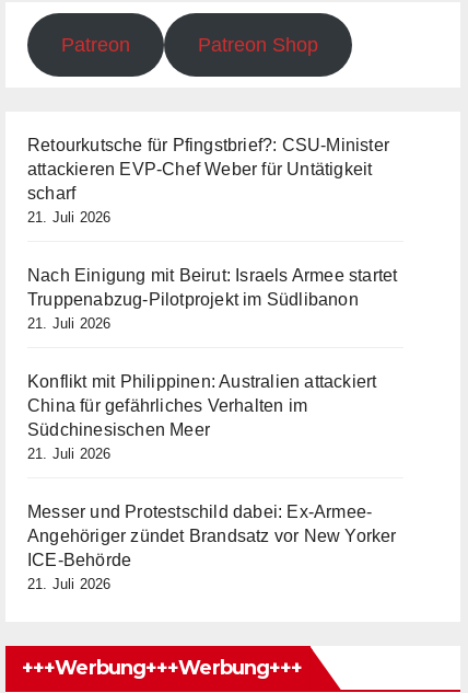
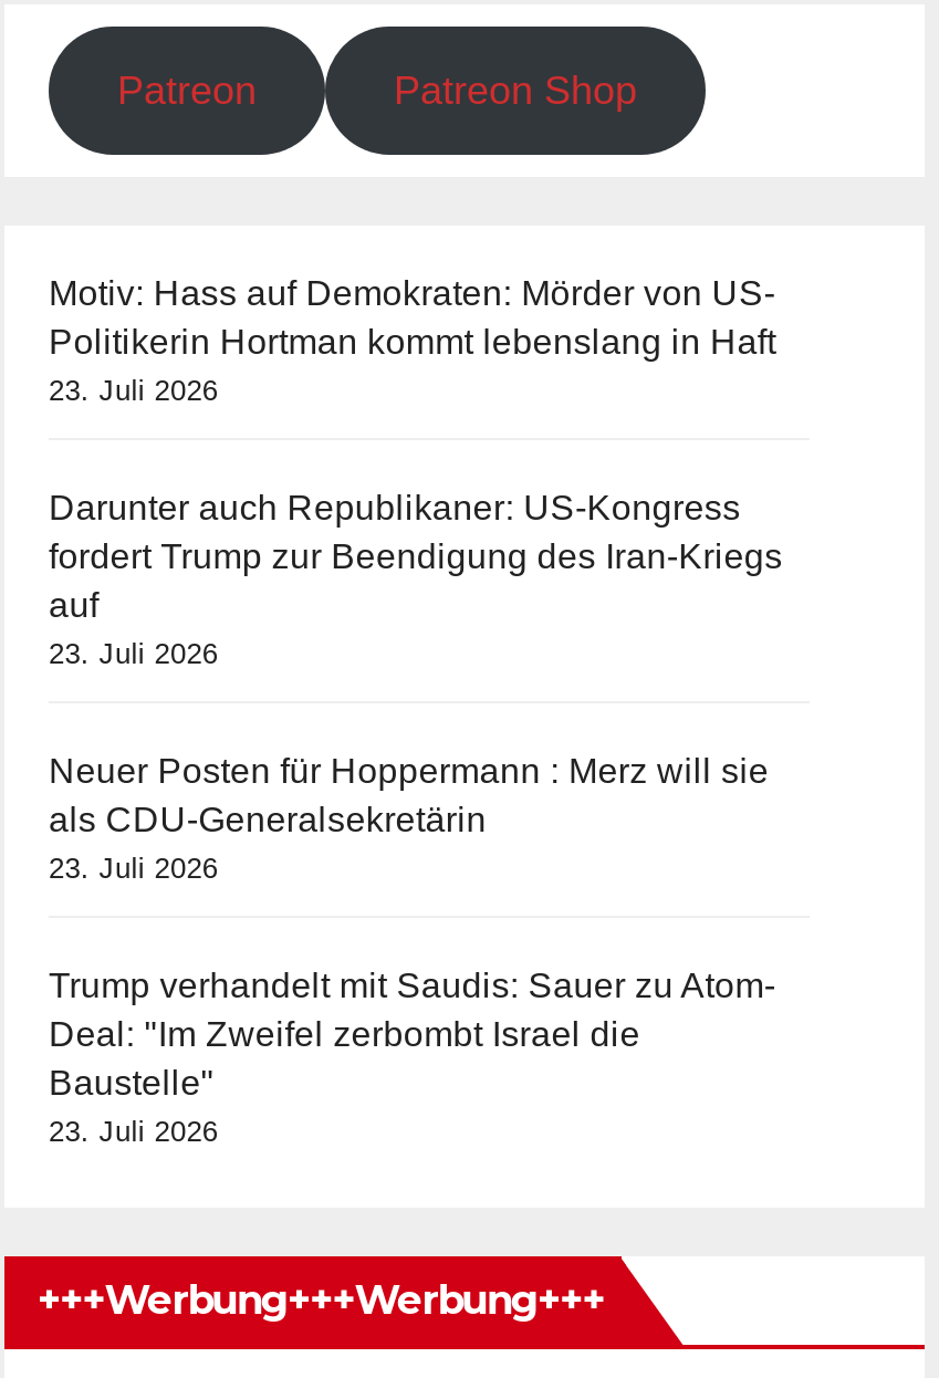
- Retourkutsche für Pfingstbrief?: CSU-Minister
- attackieren EVP-Chef Weber für Untätigkeit
- scharf
- 21. Juli 2026
+ Motiv: Hass auf Demokraten: Mörder von US-
+ Politikerin Hortman kommt lebenslang in Haft
+ 23. Juli 2026

- Nach Einigung mit Beirut: Israels Armee startet
- Truppenabzug-Pilotprojekt im Südlibanon
- 21. Juli 2026
+ Darunter auch Republikaner: US-Kongress
+ fordert Trump zur Beendigung des Iran-Kriegs
+ auf
+ 23. Juli 2026

- Konflikt mit Philippinen: Australien attackiert
- China für gefährliches Verhalten im
- Südchinesischen Meer
- 21. Juli 2026
+ Neuer Posten für Hoppermann : Merz will sie
+ als CDU-Generalsekretärin
+ 23. Juli 2026

- Messer und Protestschild dabei: Ex-Armee-
- Angehöriger zündet Brandsatz vor New Yorker
- ICE-Behörde
- 21. Juli 2026
+ Trump verhandelt mit Saudis: Sauer zu Atom-
+ Deal: "Im Zweifel zerbombt Israel die
+ Baustelle"
+ 23. Juli 2026
